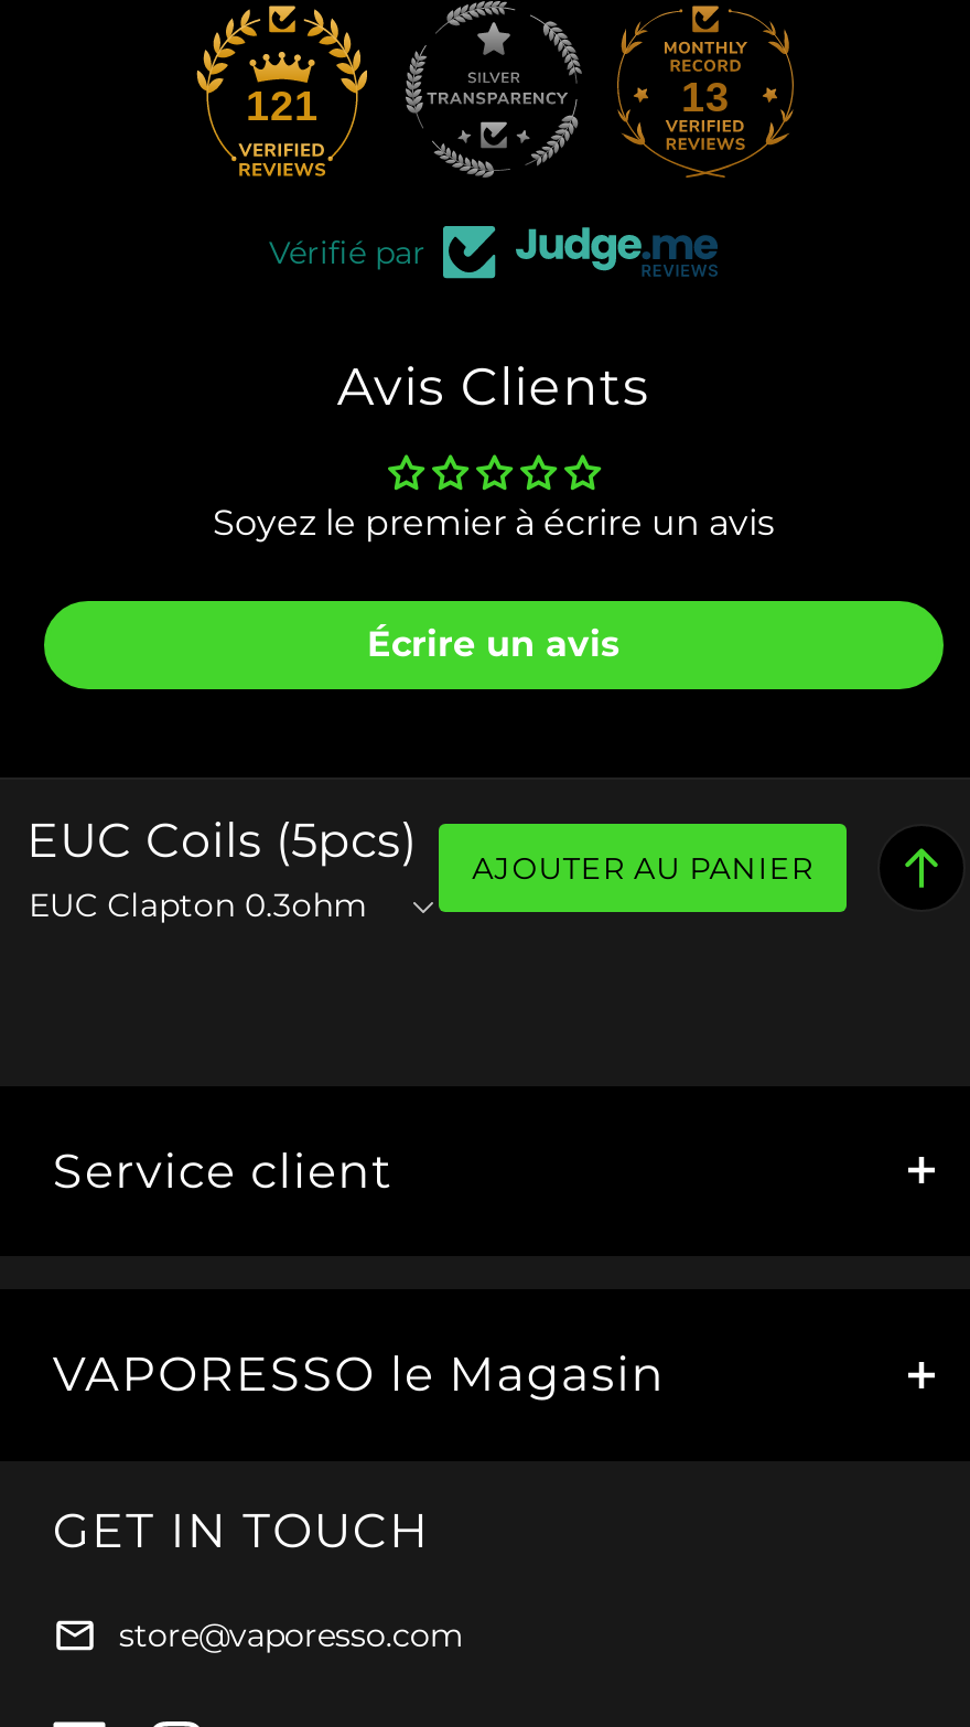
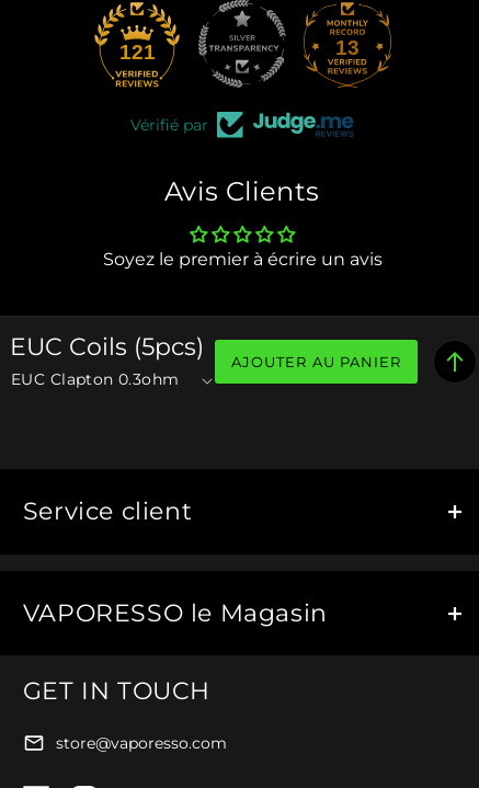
- Écrire un avis
